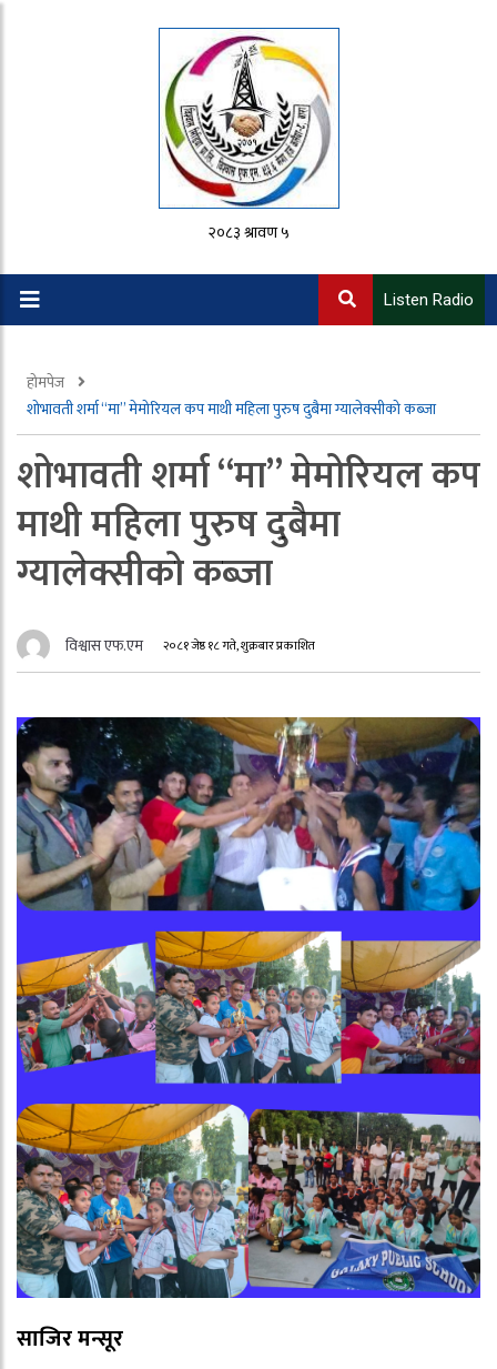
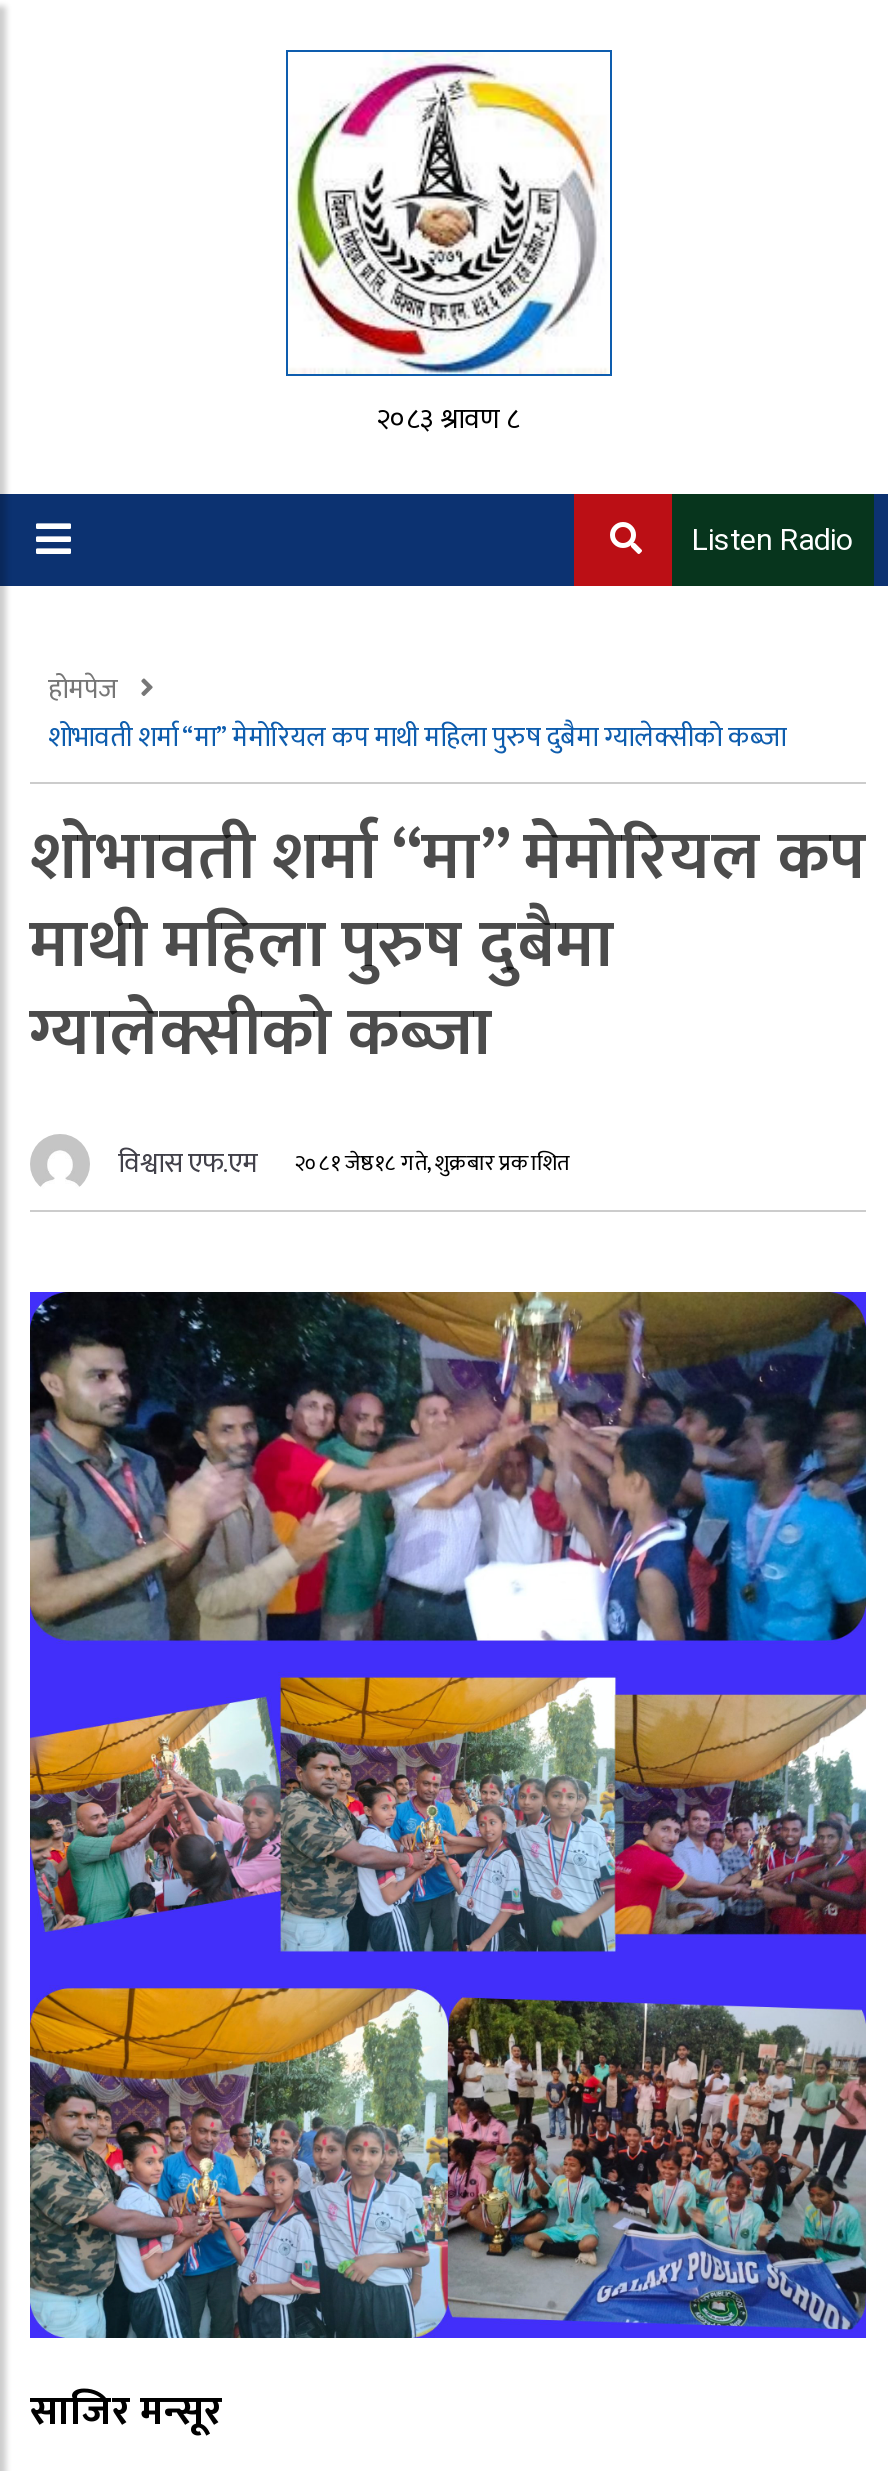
- २०८३ श्रावण ५
+ २०८३ श्रावण ८
